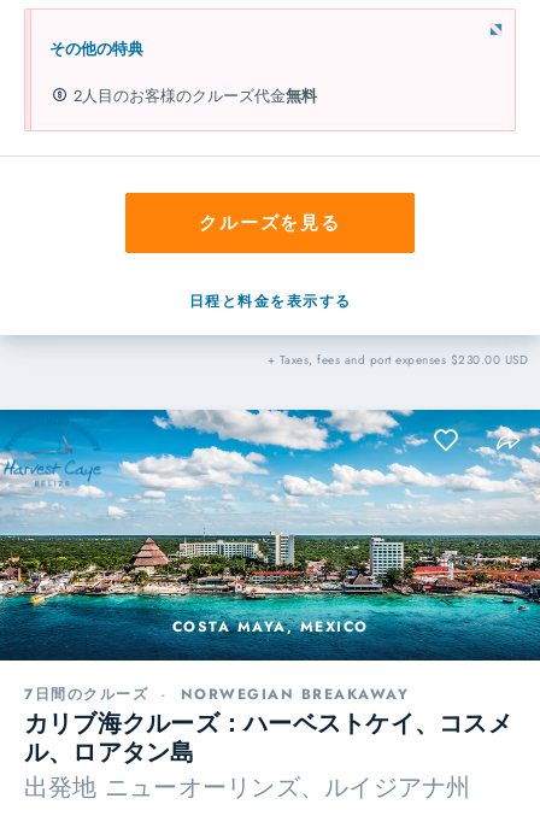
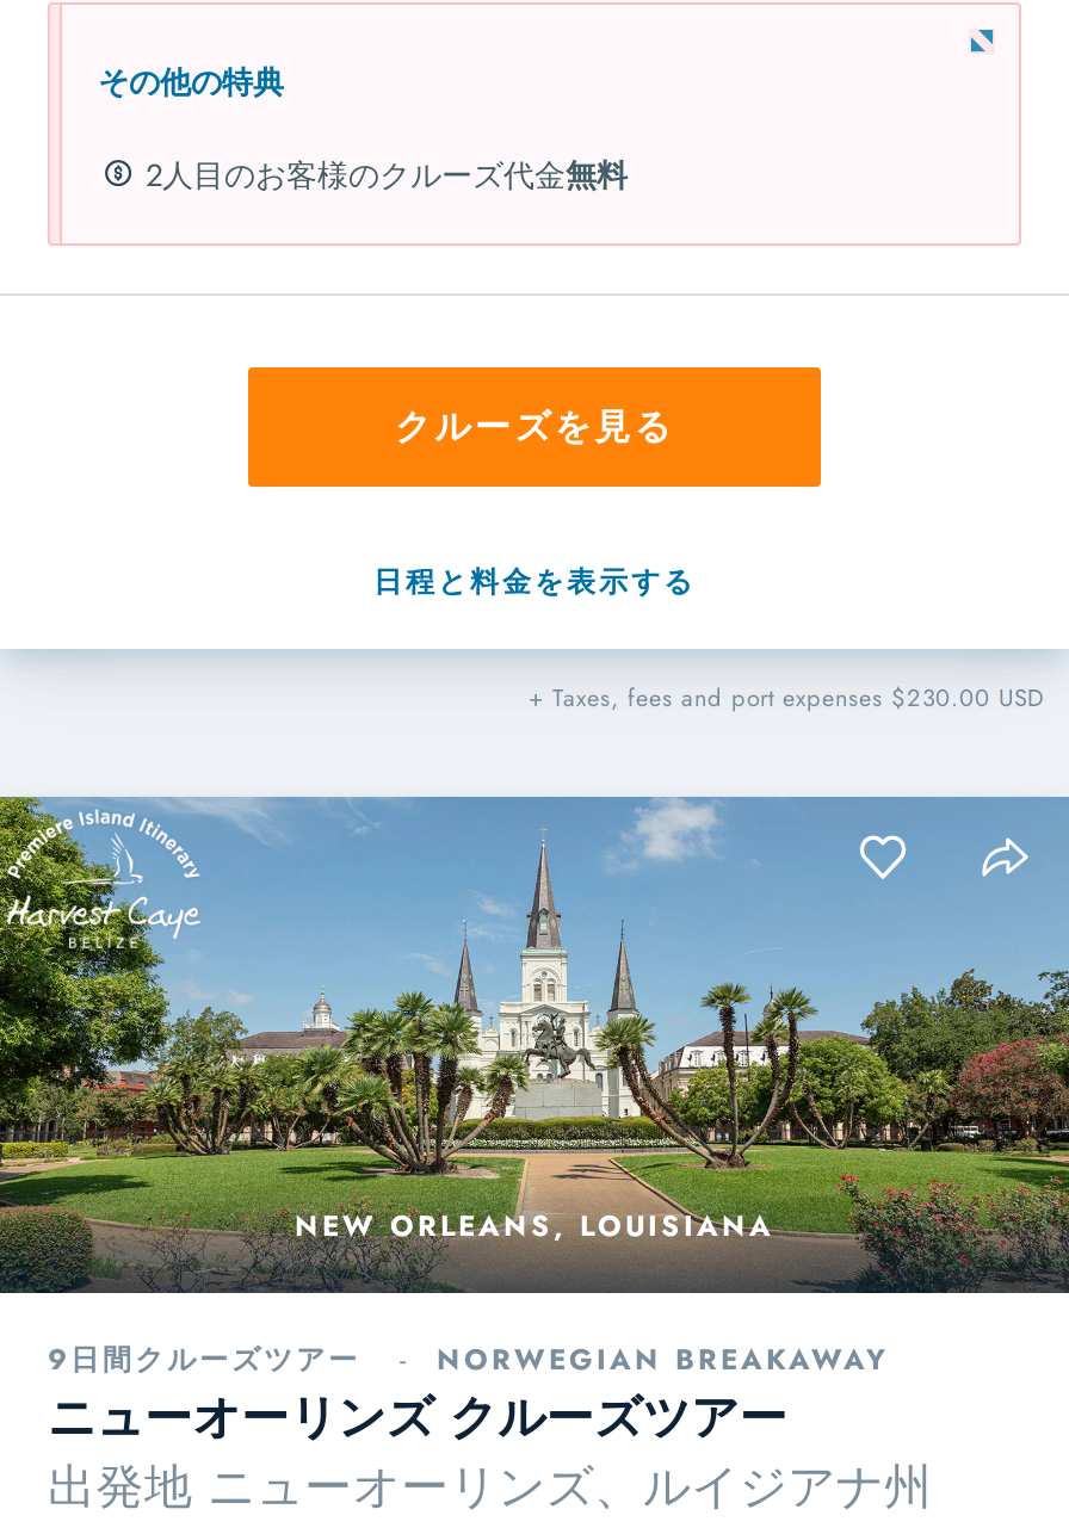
- [image]
- COSTA MAYA, MEXICO
+ [image]
+ NEW ORLEANS, LOUISIANA

- 7日間のクルーズ- NORWEGIAN BREAKAWAY
- カリブ海クルーズ：ハーベストケイ、コスメ
- ル、ロアタン島
+ 9日間クルーズツアー- NORWEGIAN BREAKAWAY
+ ニューオーリンズ クルーズツアー
